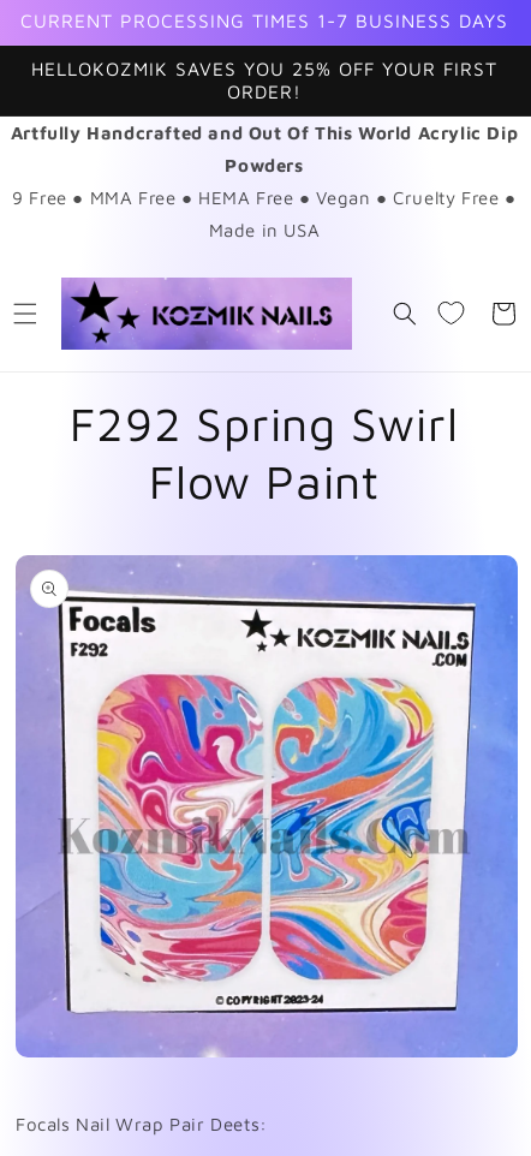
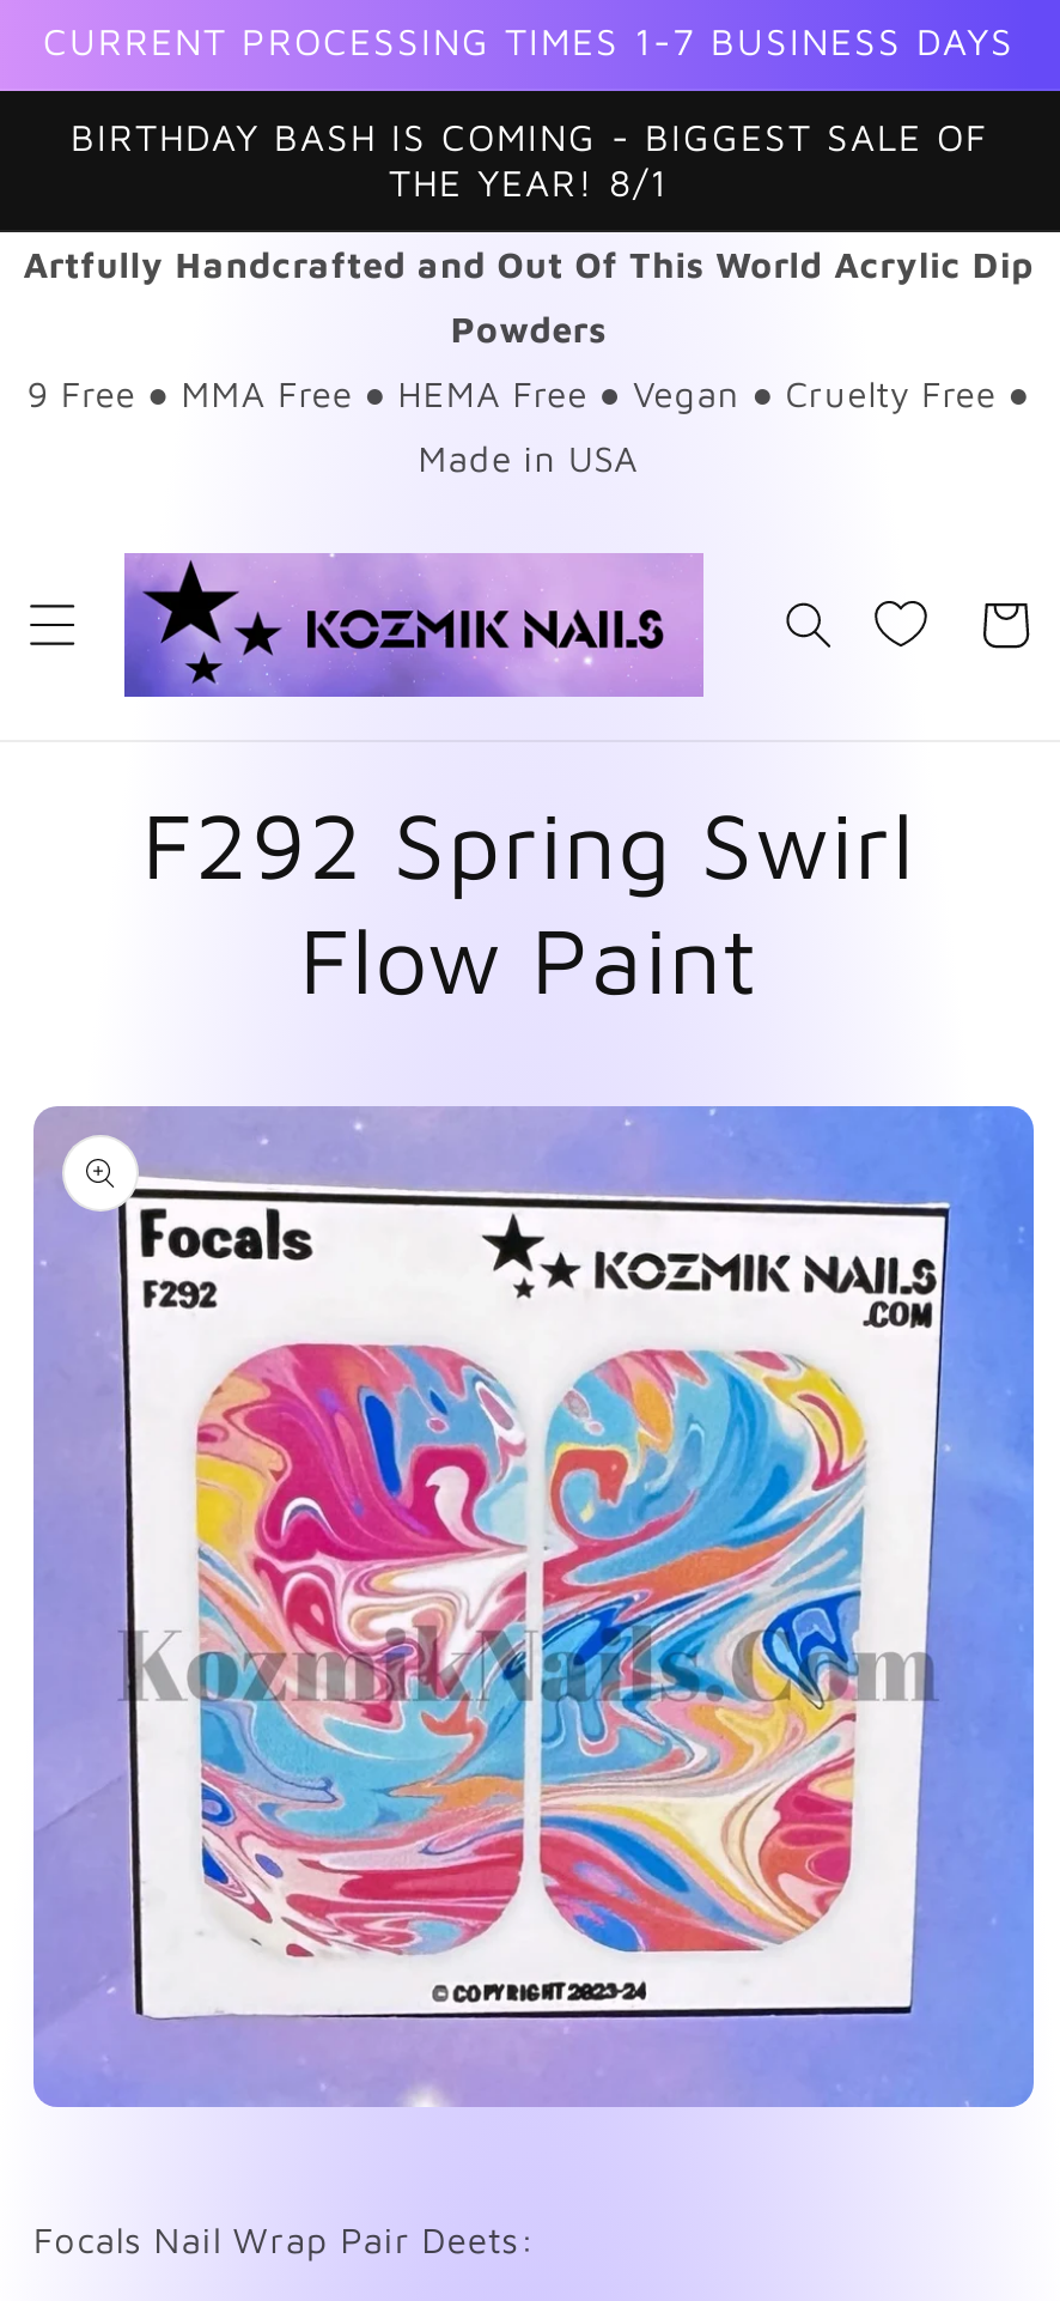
- HELLOKOZMIK SAVES YOU 25% OFF YOUR FIRST
- ORDER!
+ BIRTHDAY BASH IS COMING - BIGGEST SALE OF
+ THE YEAR! 8/1
